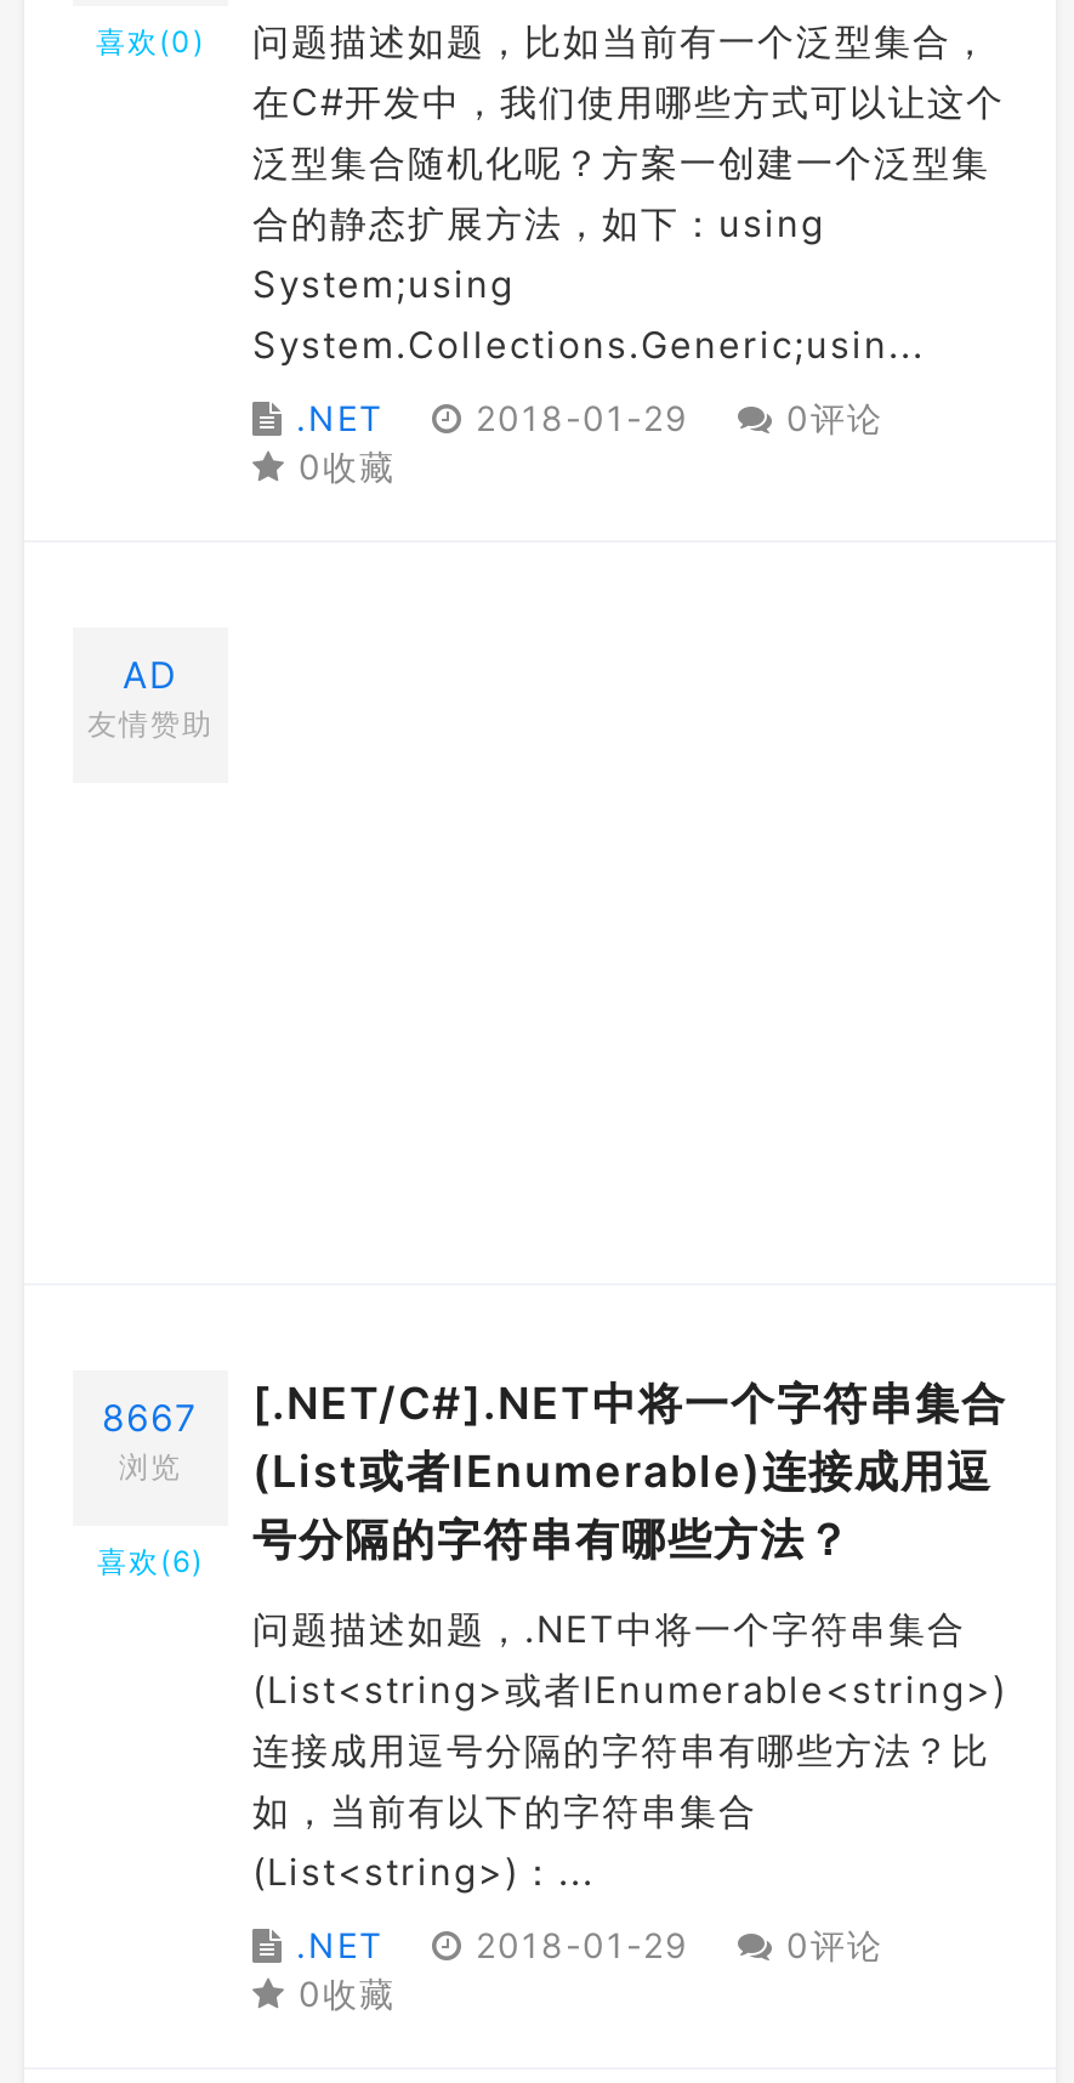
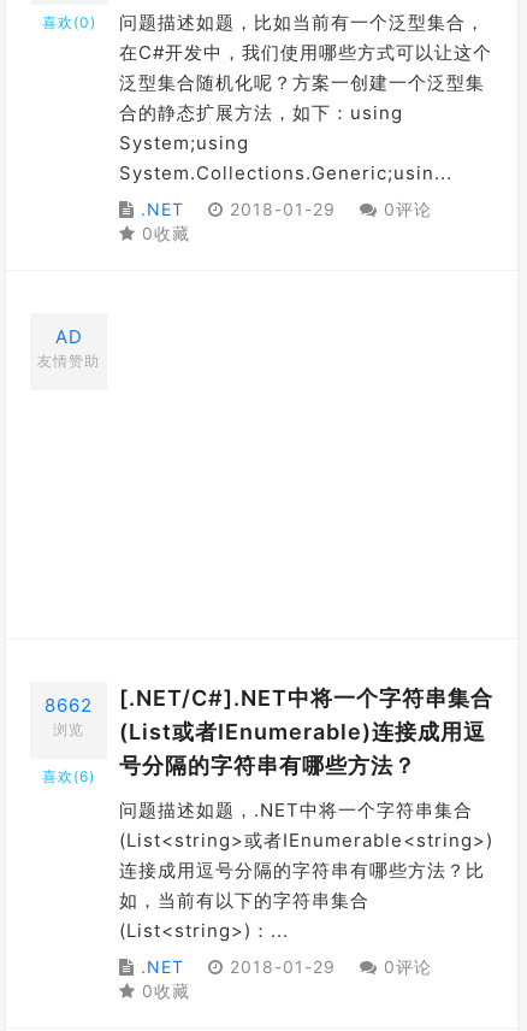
- 8667 [.NET/C#].NET中将一个字符串集合
+ 8662 [.NET/C#].NET中将一个字符串集合
